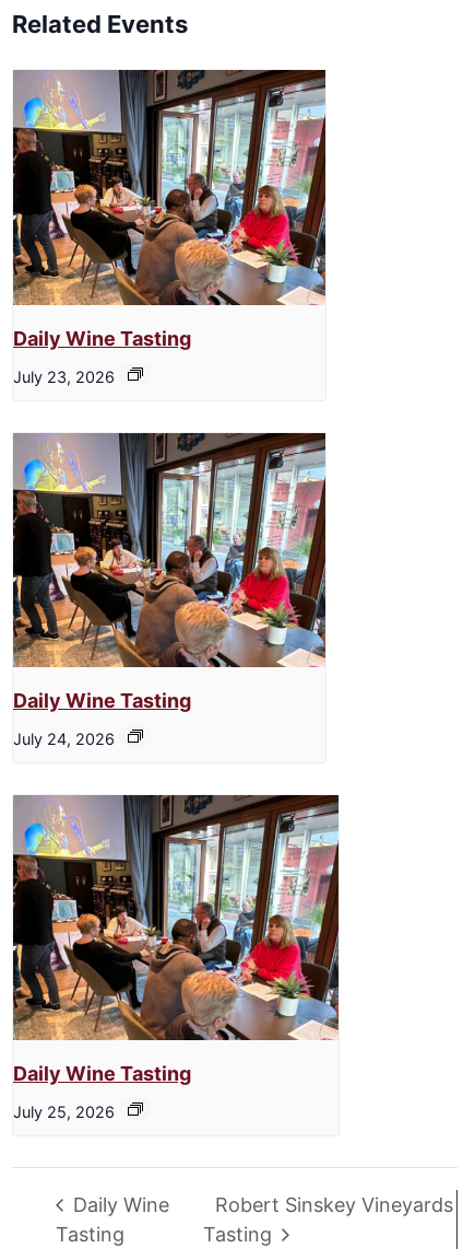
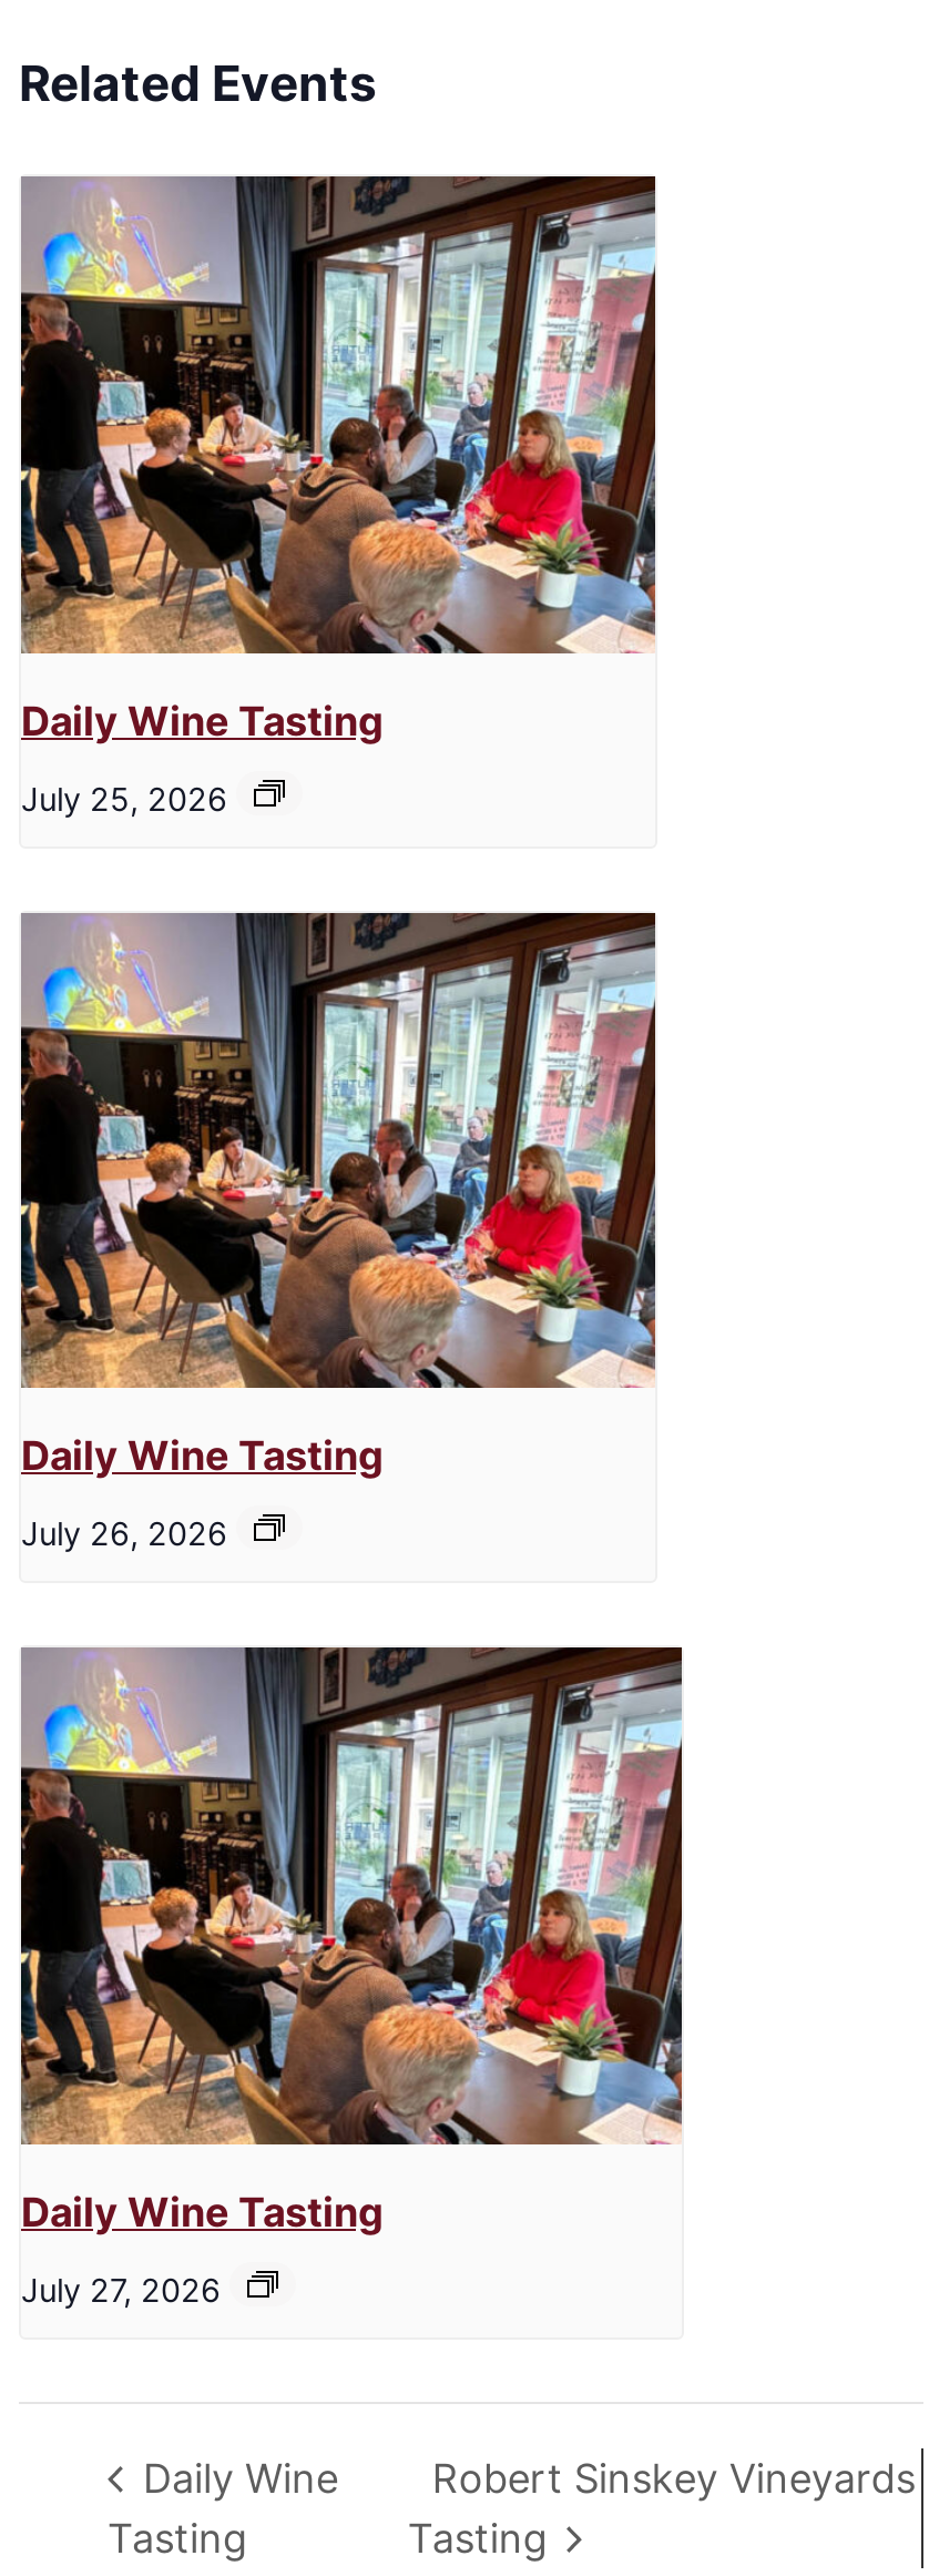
- July 23, 2026
+ July 25, 2026

- July 24, 2026
+ July 26, 2026

- July 25, 2026
+ July 27, 2026
